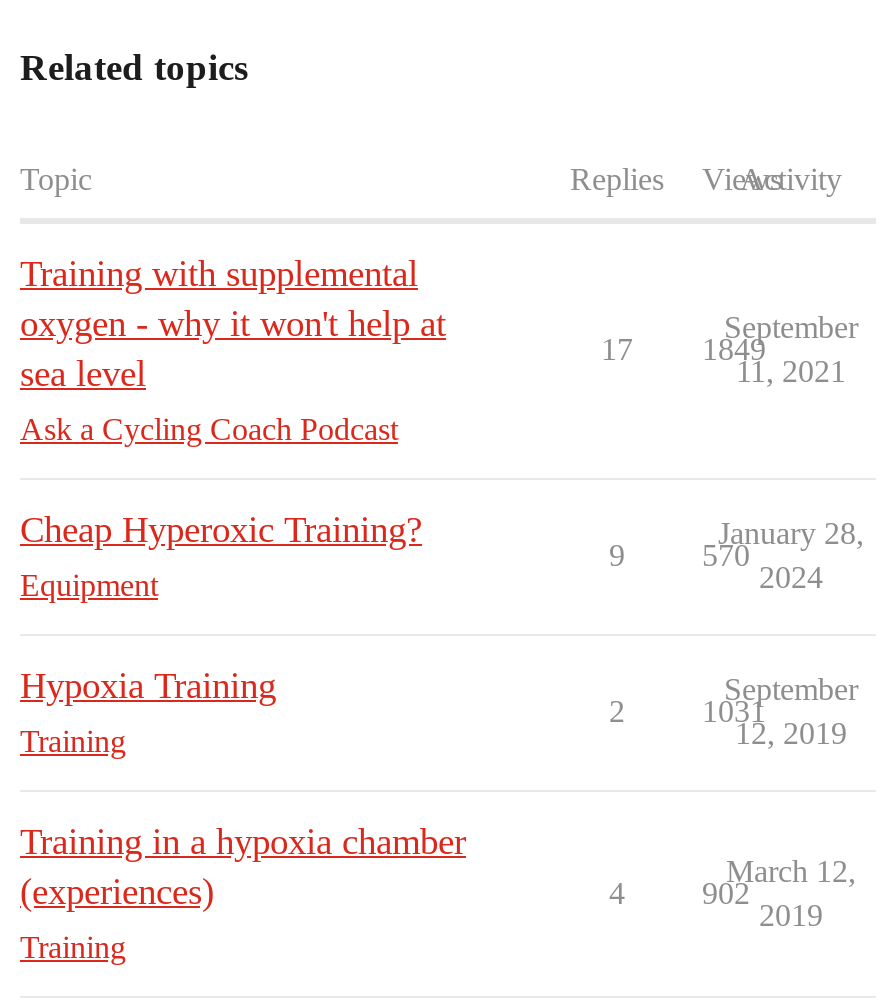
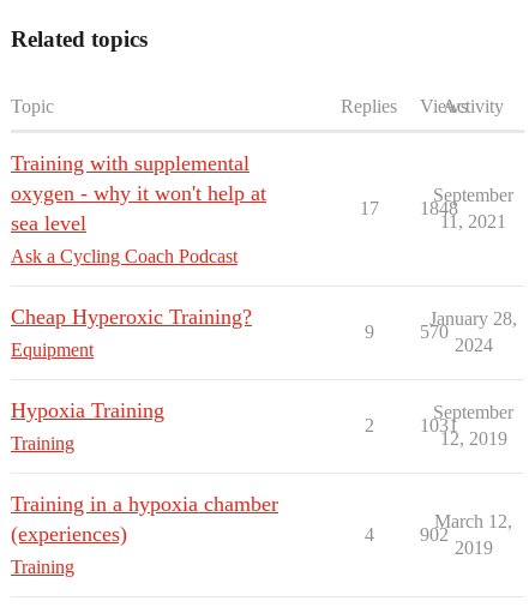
- 1849
+ 1848
